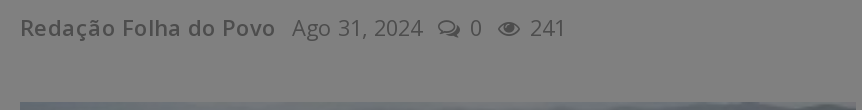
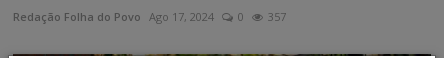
- Redação Folha do Povo Ago 31, 2024
+ Redação Folha do Povo Ago 17, 2024

- 241
+ 357
